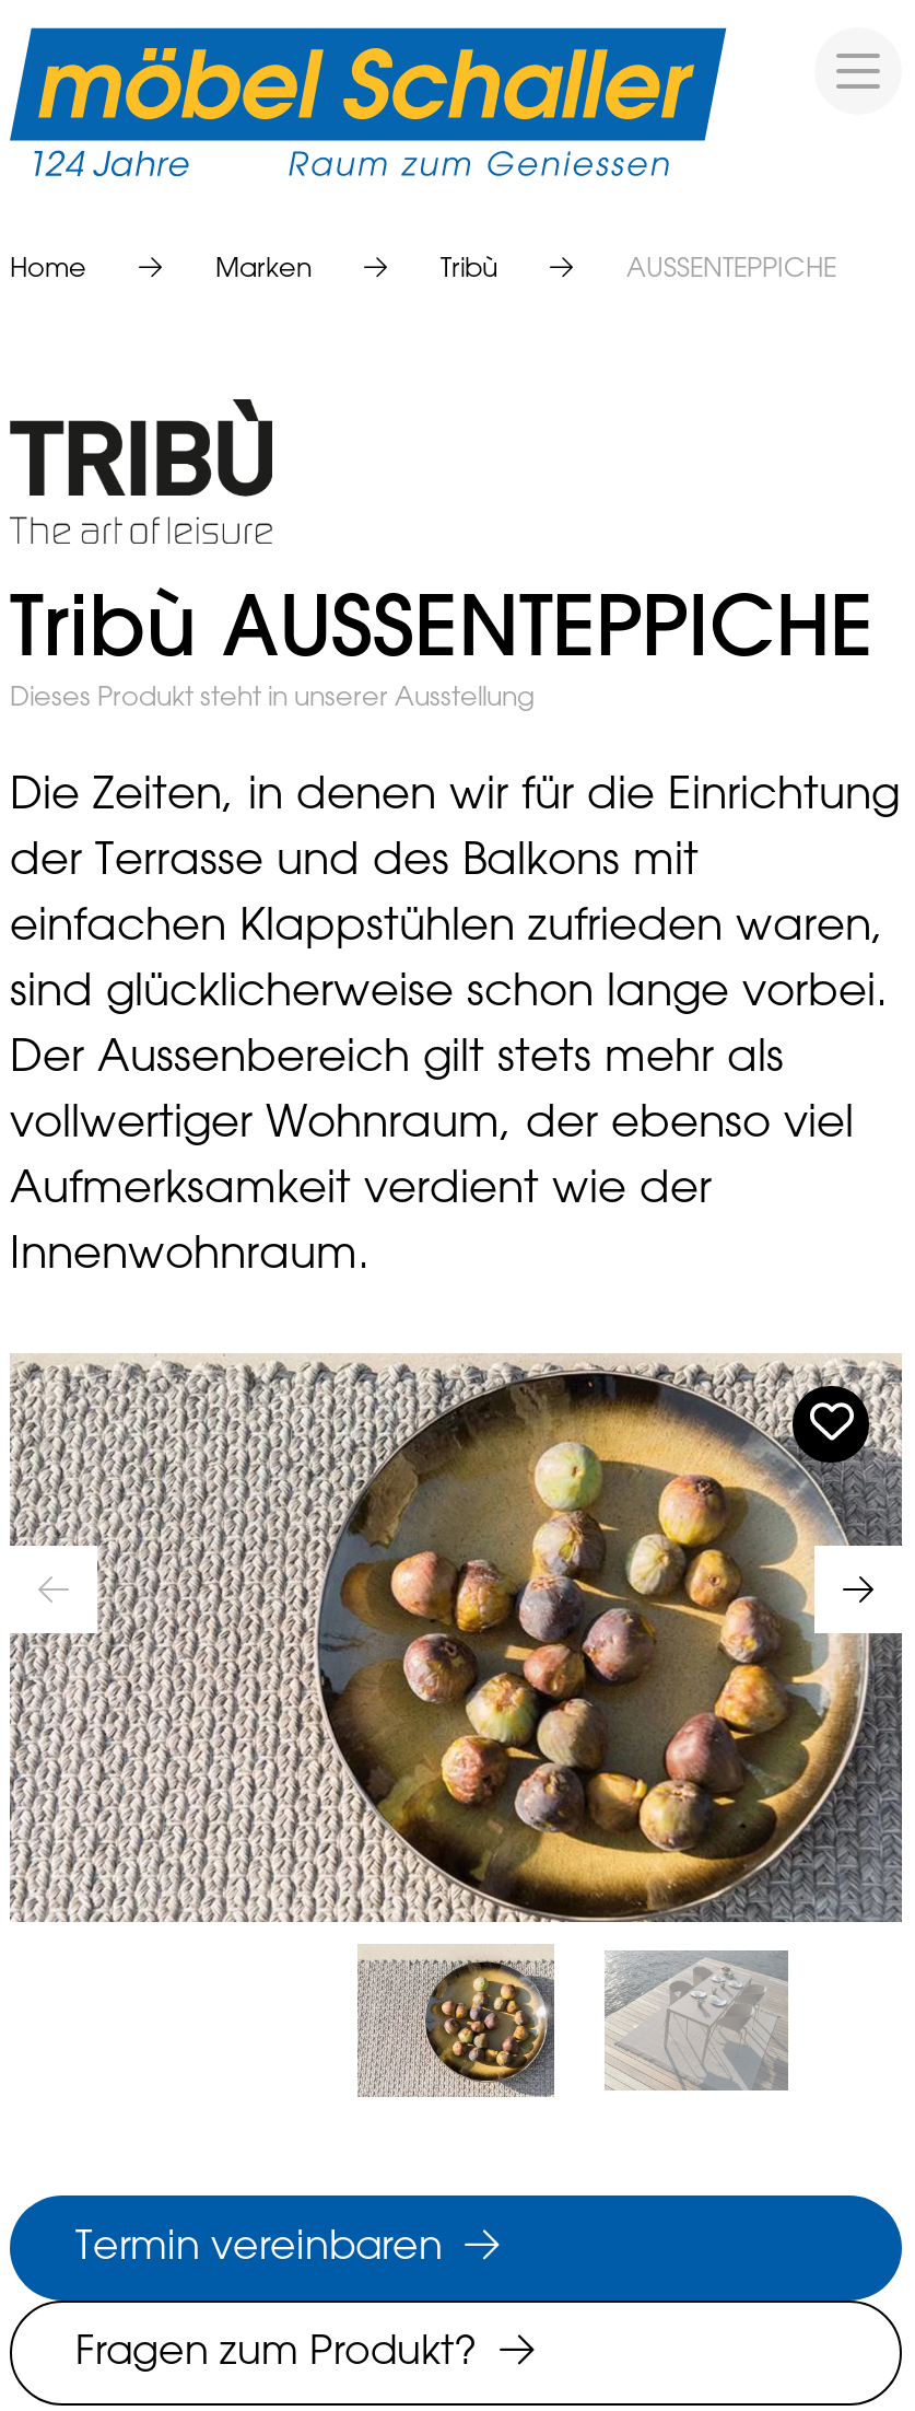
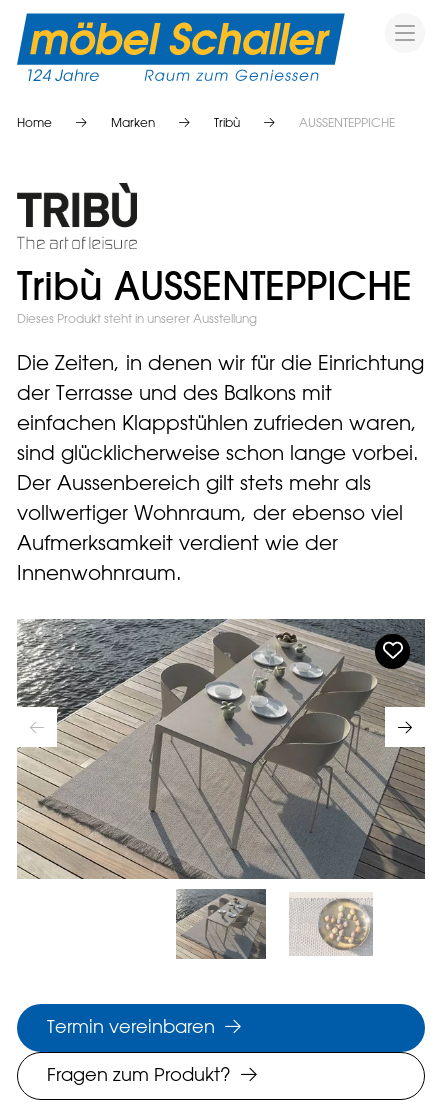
- [image]
+ [image]

- [image]
+ [image]

- [image]
+ [image]
